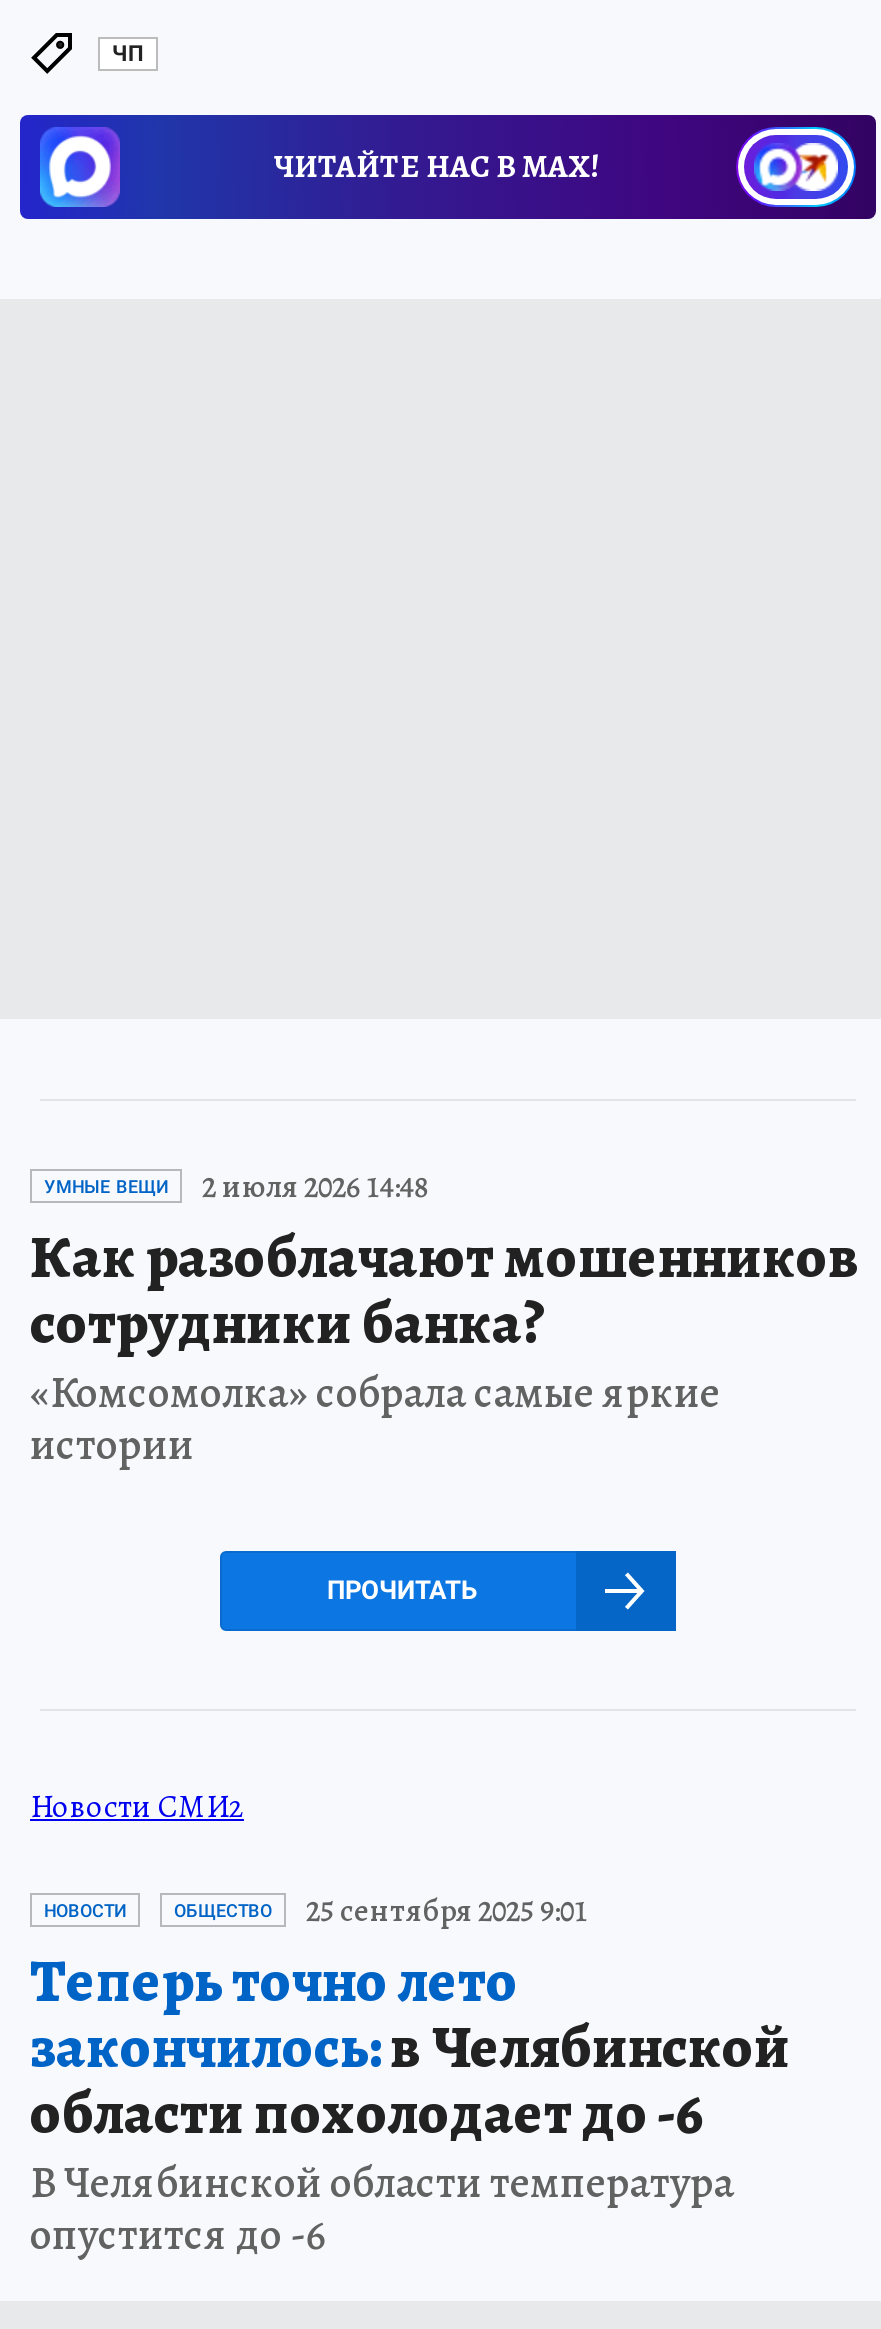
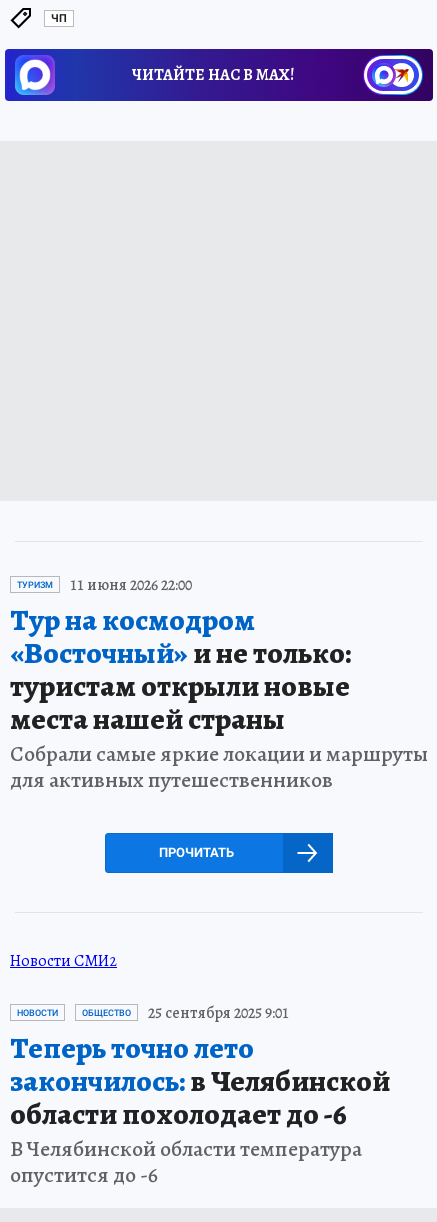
- УМНЫЕ ВЕЩИ
- 2 июля 2026 14:48
- Как разоблачают мошенников
- сотрудники банка?
- «Комсомолка» собрала самые яркие
- истории
+ ТУРИЗМ
+ 11 июня 2026 22:00
+ Тур на космодром
+ «Восточный»и не только:
+ туристам открыли новые
+ места нашей страны
+ Собрали самые яркие локации и маршруты
+ для активных путешественников
